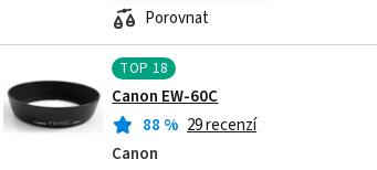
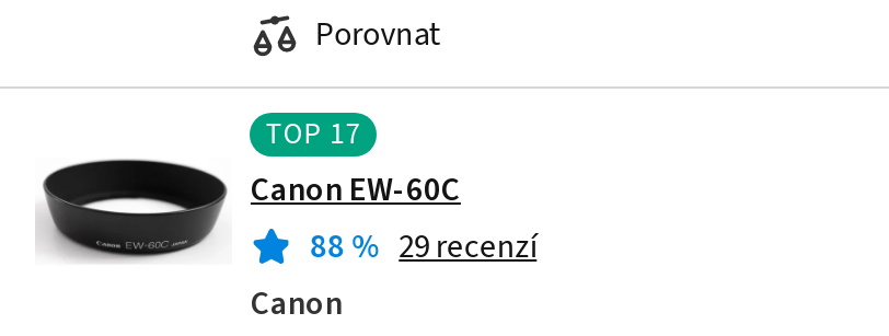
- TOP18
+ TOP17
